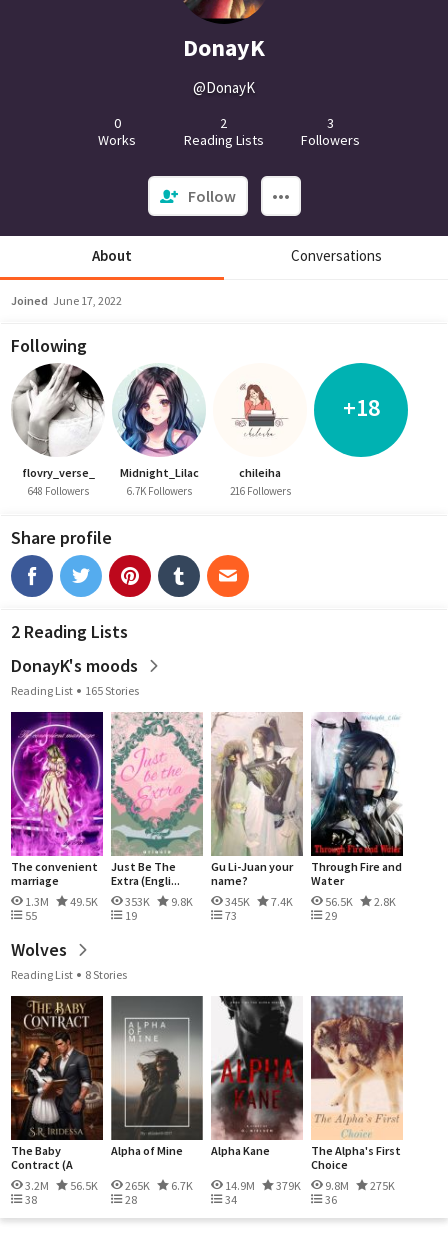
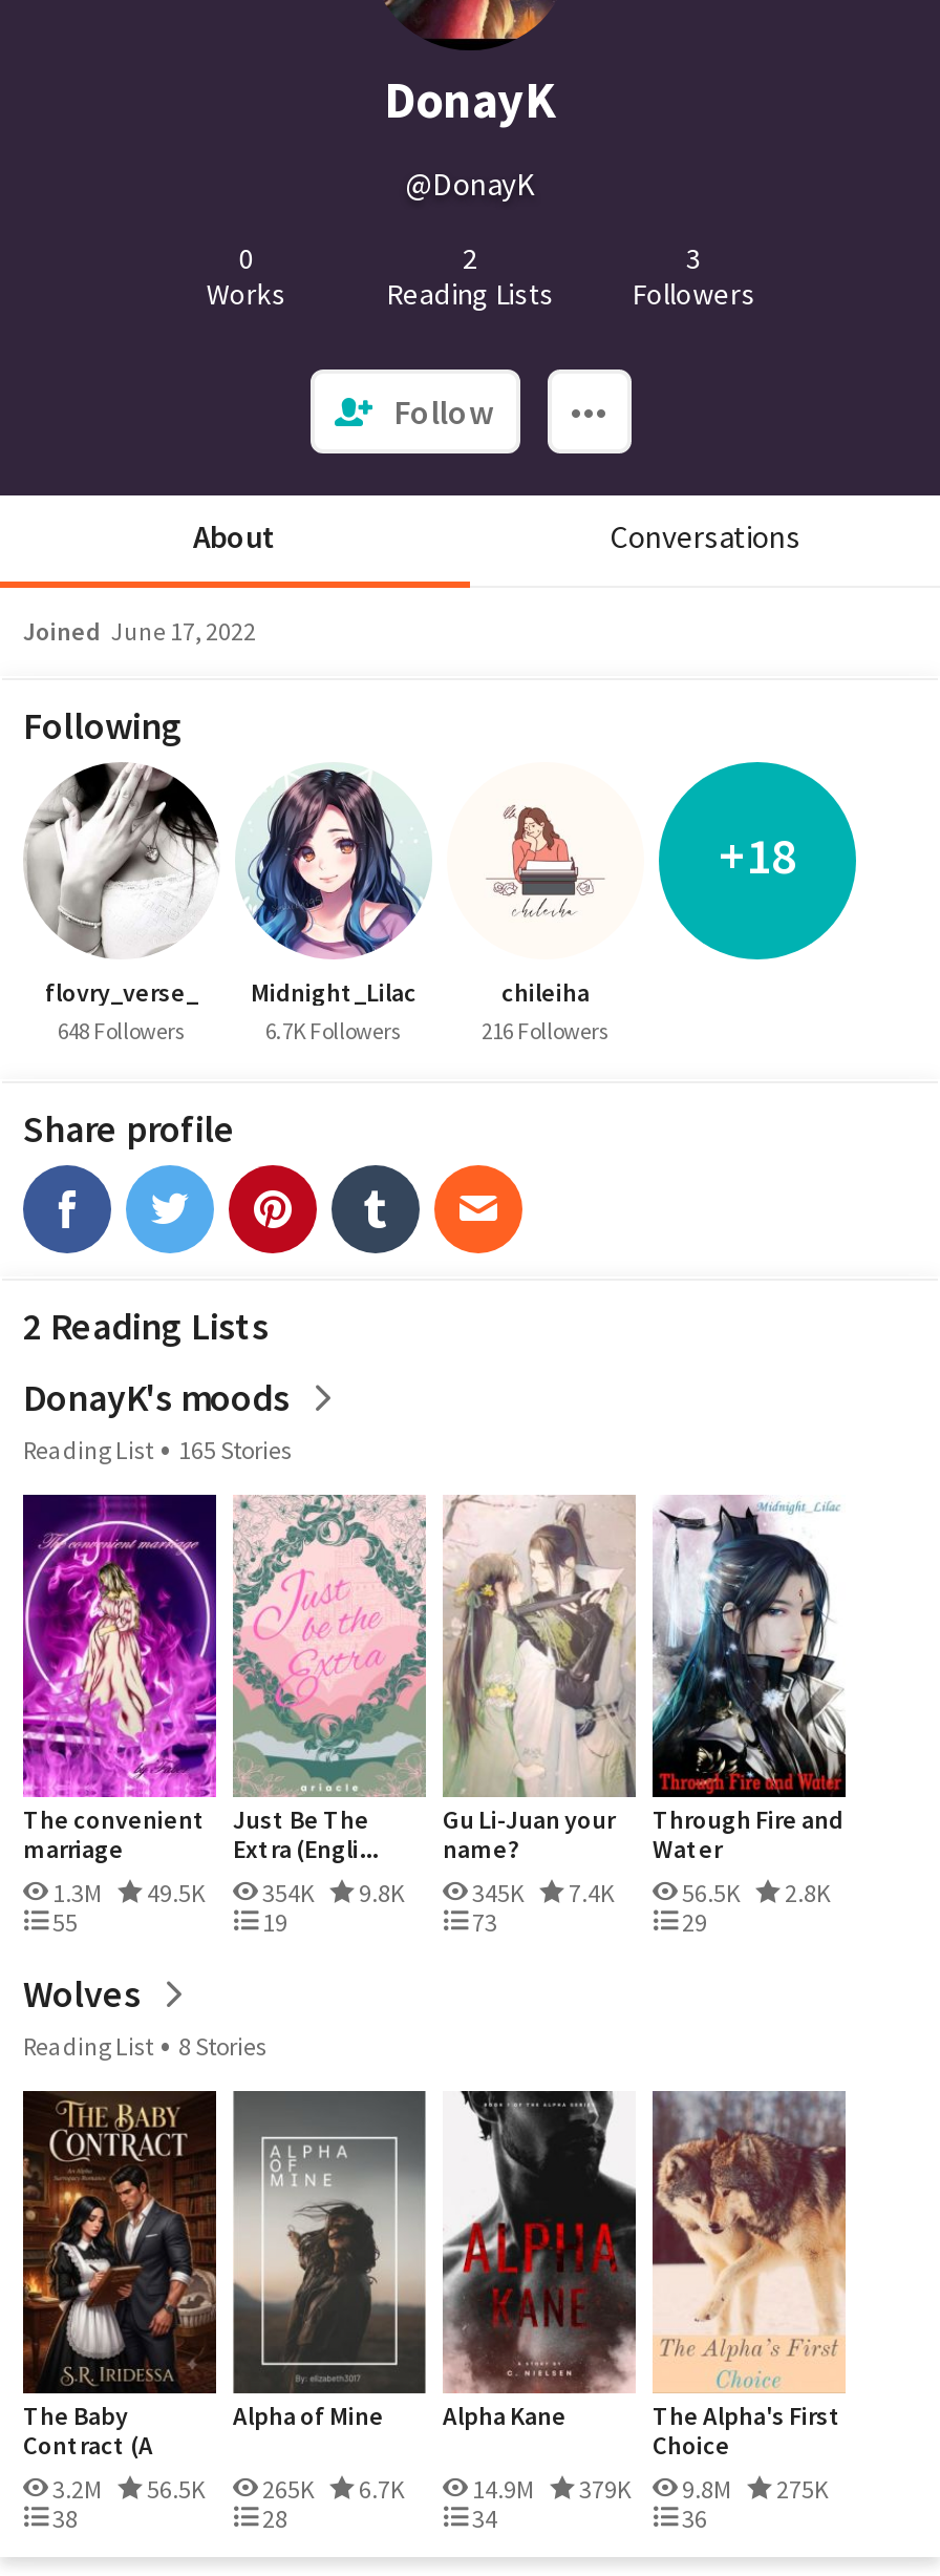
- 1.3M 49.5K 353K 9.8K 345K 7.4K 56.5K 2.8K
+ 1.3M 49.5K 354K 9.8K 345K 7.4K 56.5K 2.8K
